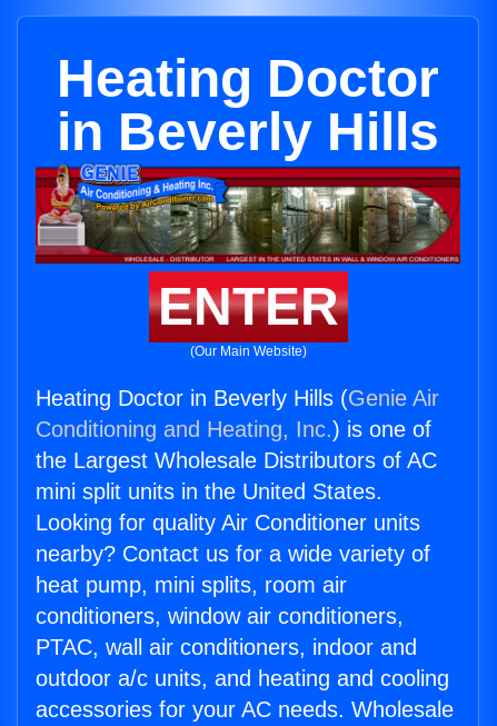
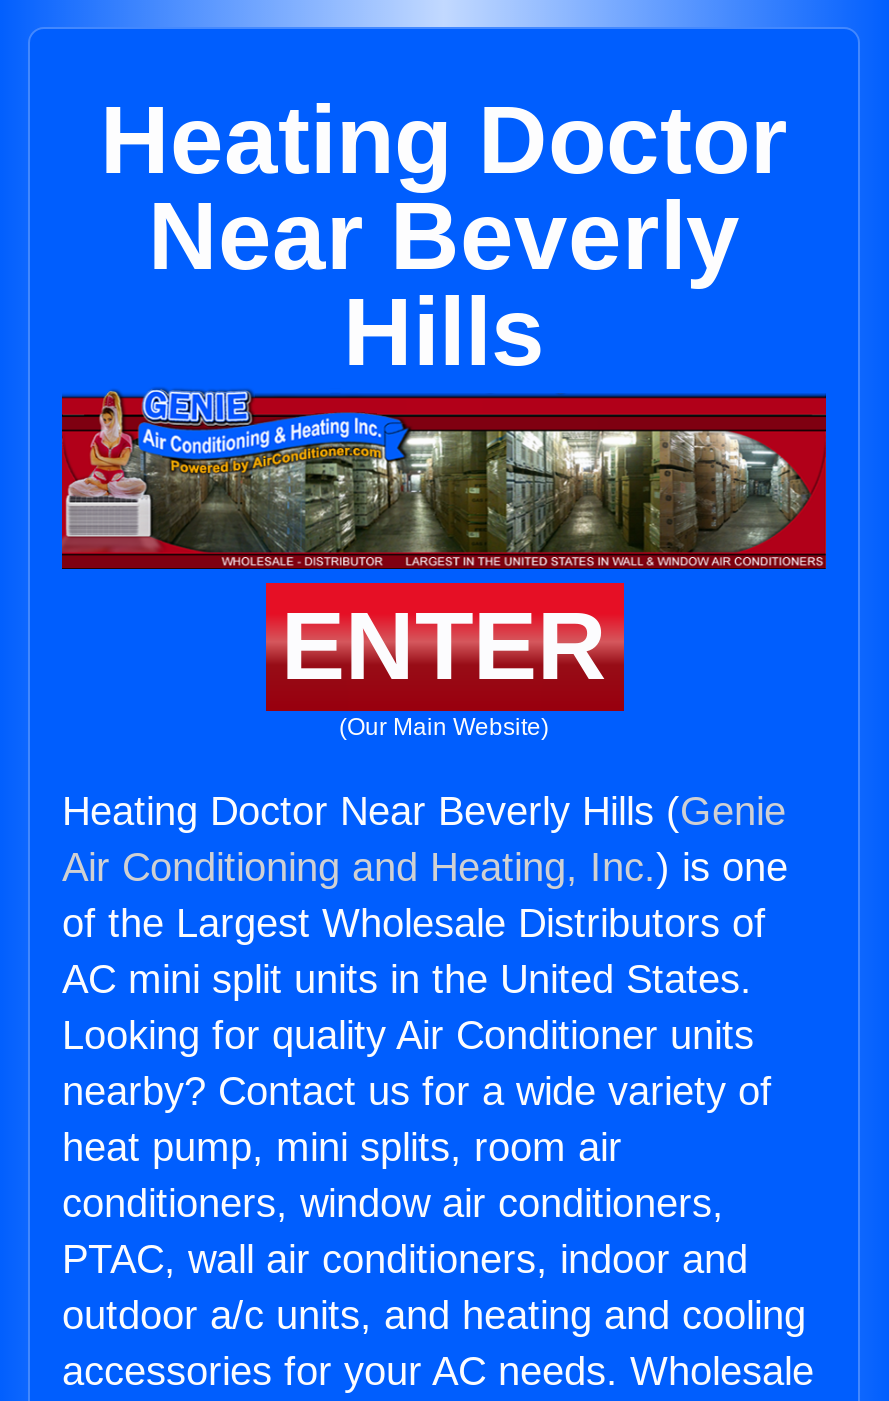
- in Beverly Hills
+ Near Beverly
+ Hills

- Heating Doctor in Beverly Hills (Genie Air
- Conditioning and Heating, Inc.) is one of
- the Largest Wholesale Distributors of AC
- mini split units in the United States.
+ Heating Doctor Near Beverly Hills (Genie
+ Air Conditioning and Heating, Inc.) is one
+ of the Largest Wholesale Distributors of
+ AC mini split units in the United States.
